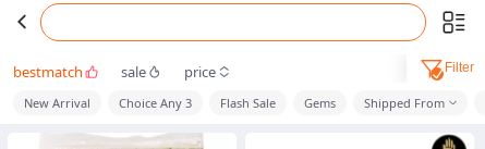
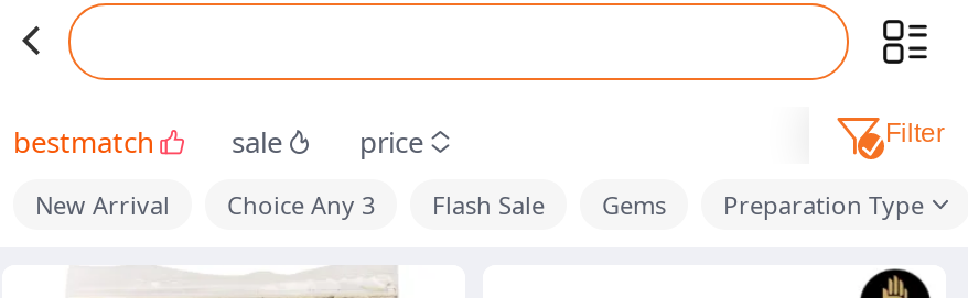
- Shipped From
+ Preparation Type
